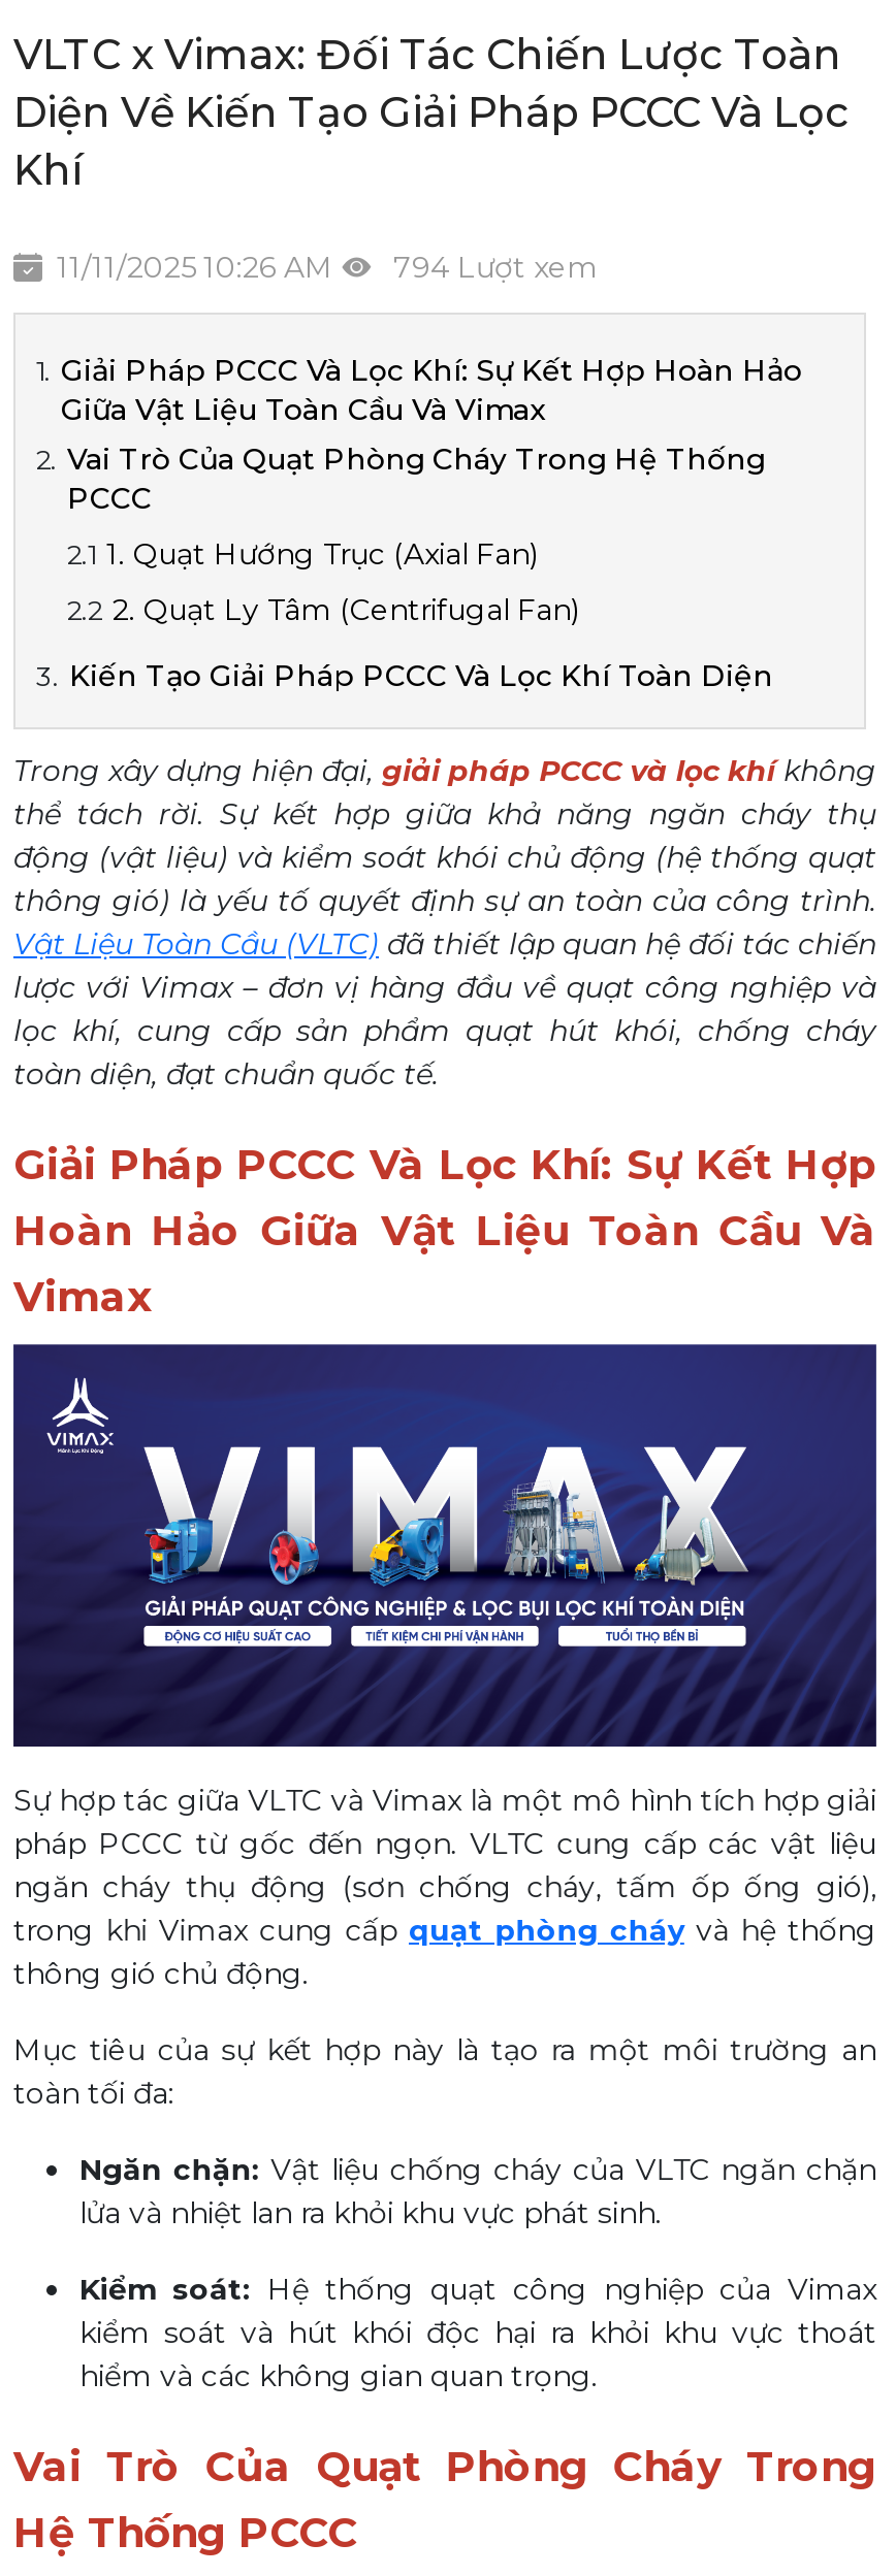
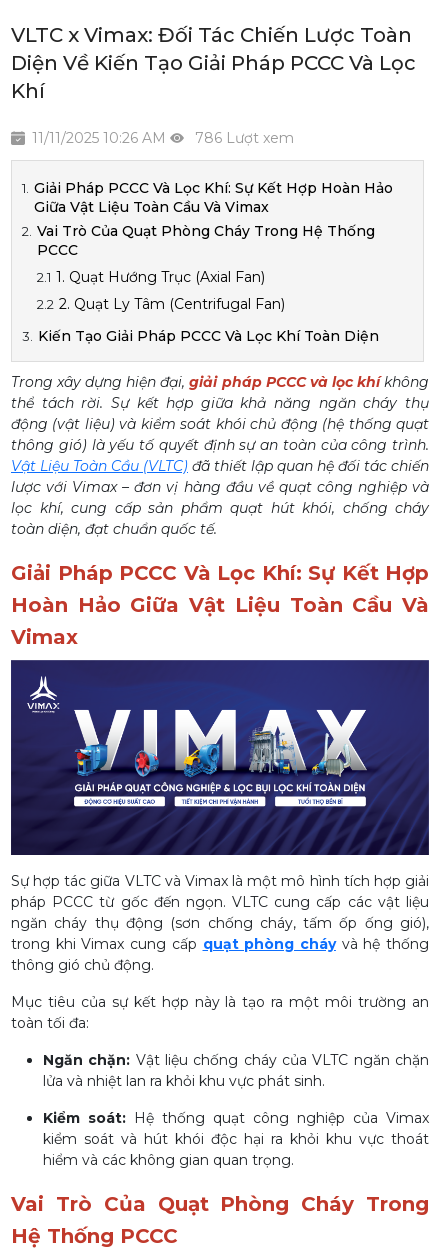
- 11/11/2025 10:26 AM 794 Lượt xem
+ 11/11/2025 10:26 AM 786 Lượt xem
